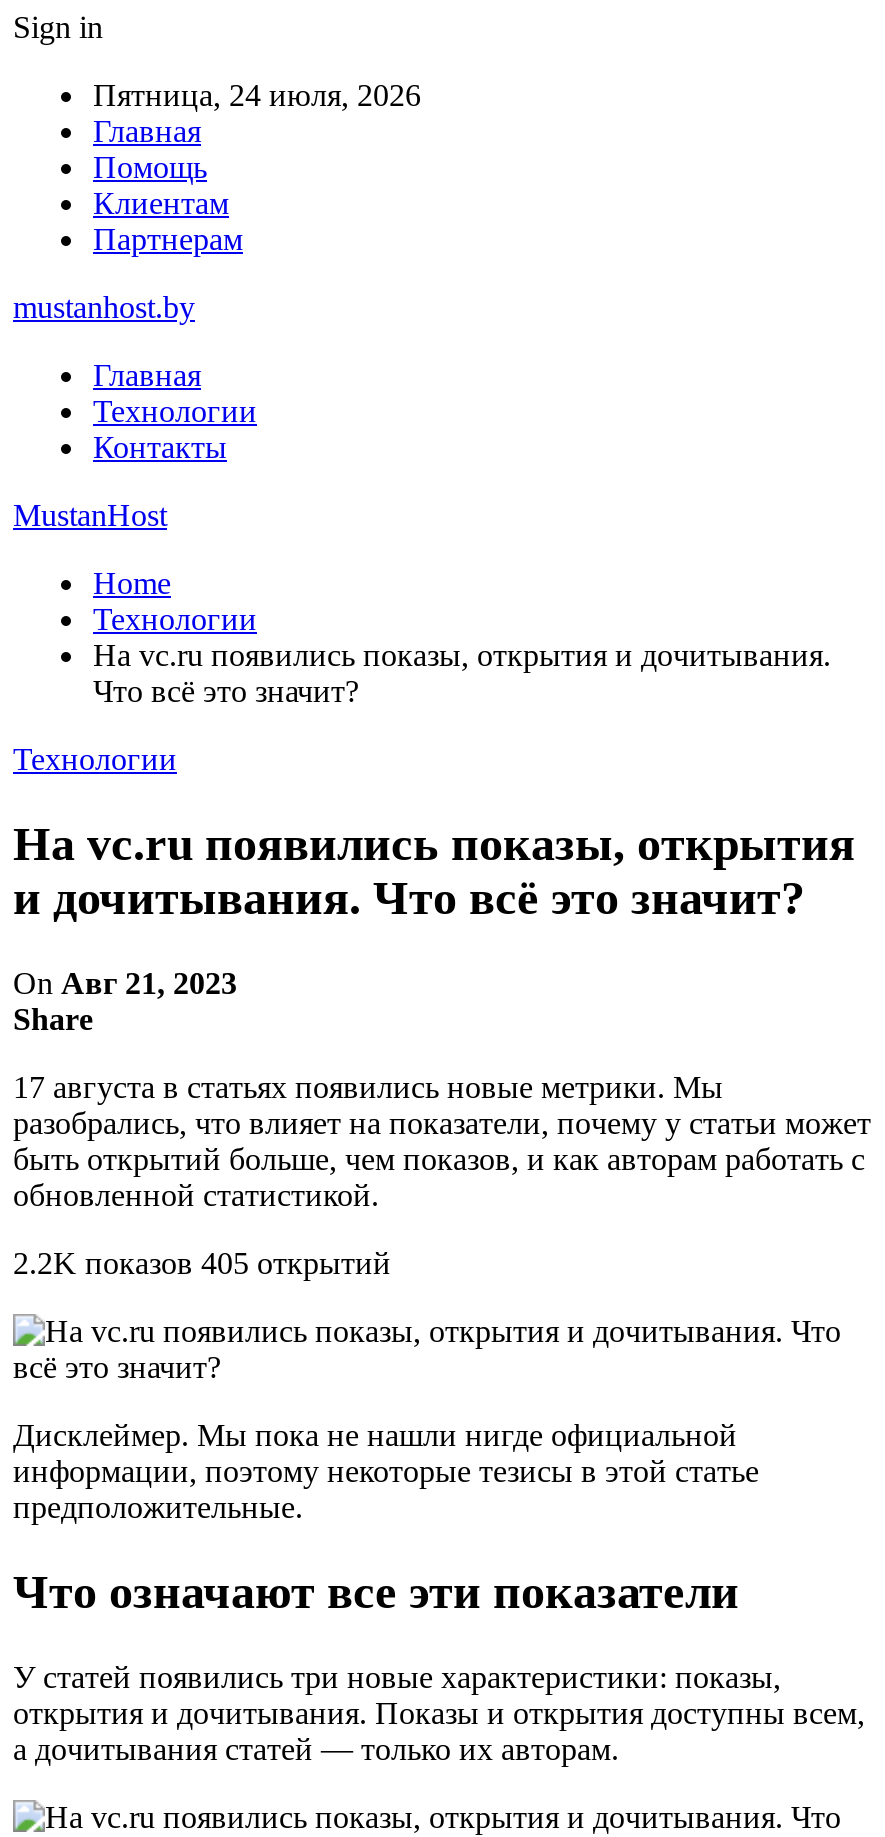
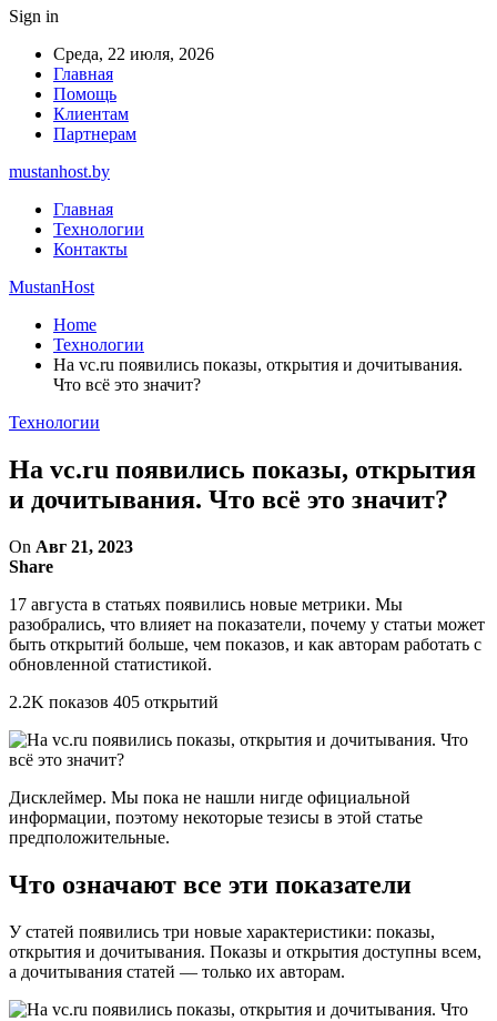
- Пятница, 24 июля, 2026
+ Среда, 22 июля, 2026
